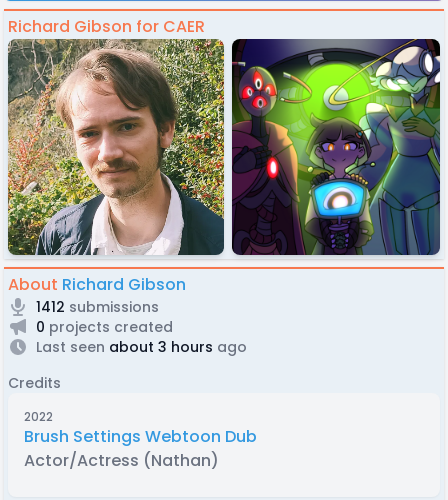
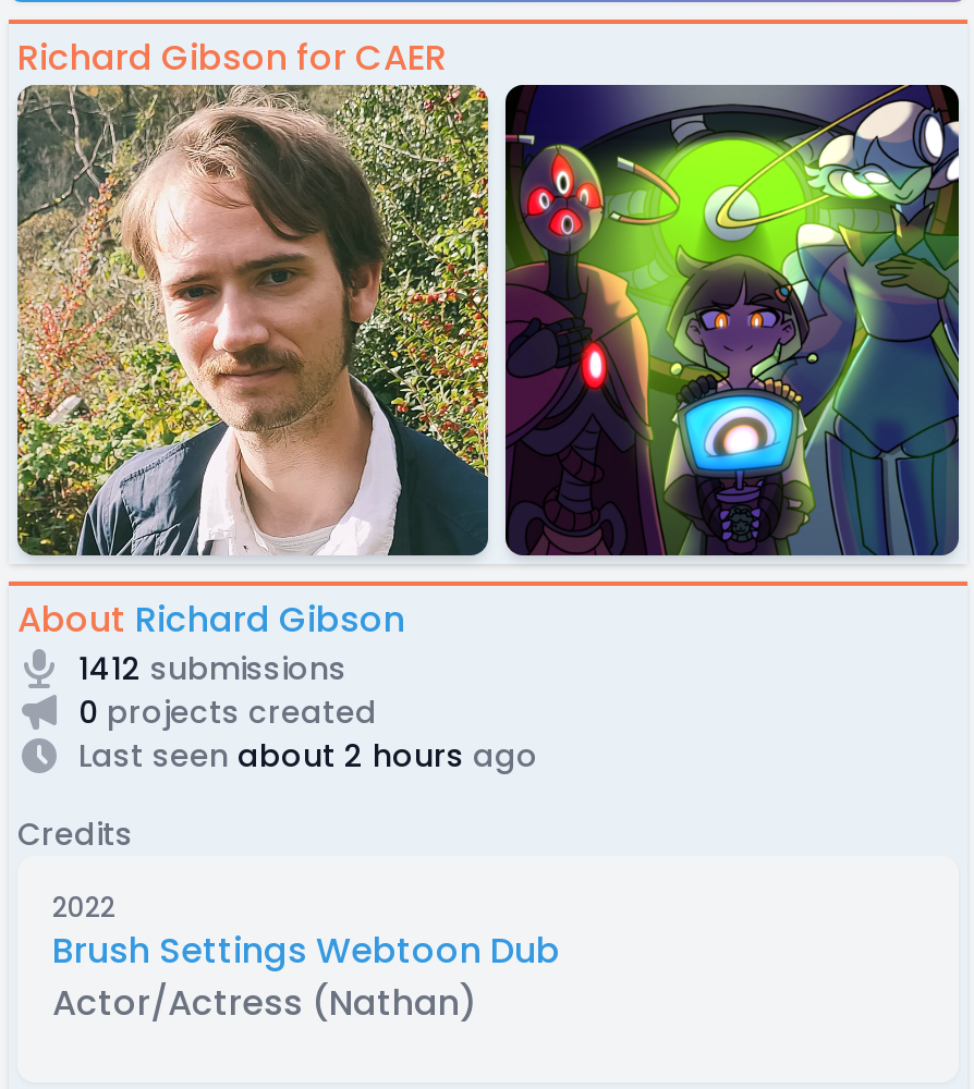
- Last seen about 3 hours ago
+ Last seen about 2 hours ago
